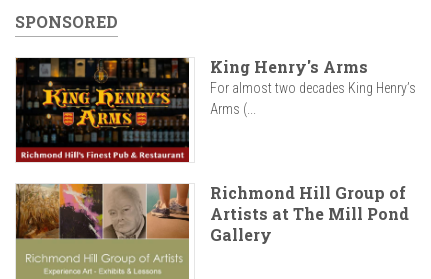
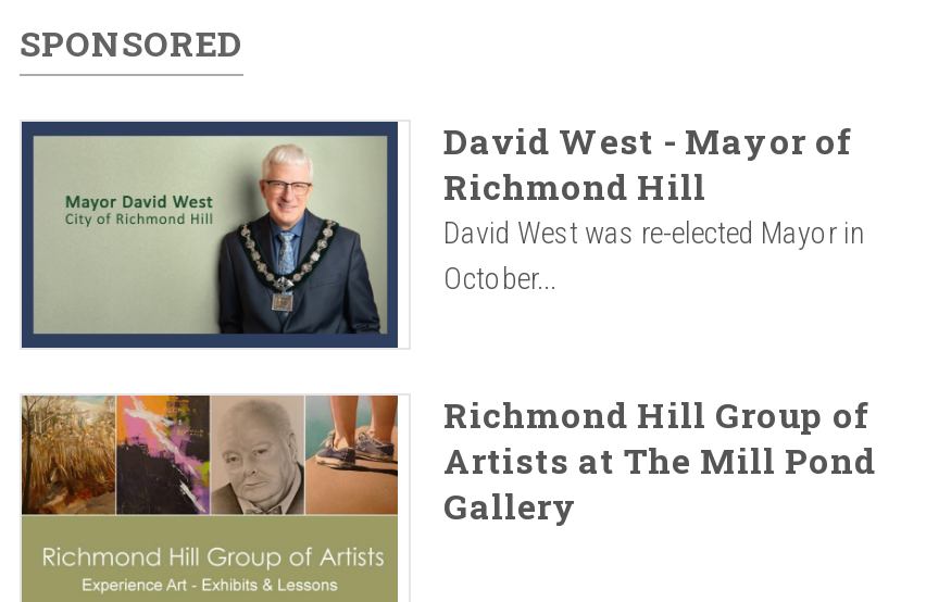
- [image]
- King Henry's Arms
- For almost two decades King Henry’s
- Arms (...
+ [image]
+ David West - Mayor of
+ Richmond Hill
+ David West was re-elected Mayor in
+ October...
